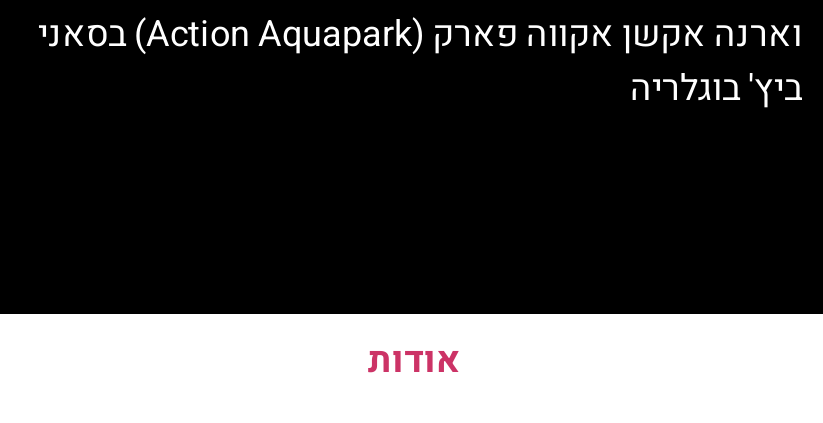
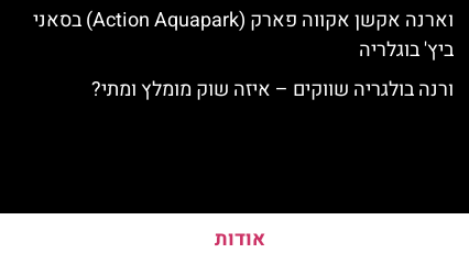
+ ורנה בולגריה שווקים – איזה שוק מומלץ ומתי?
